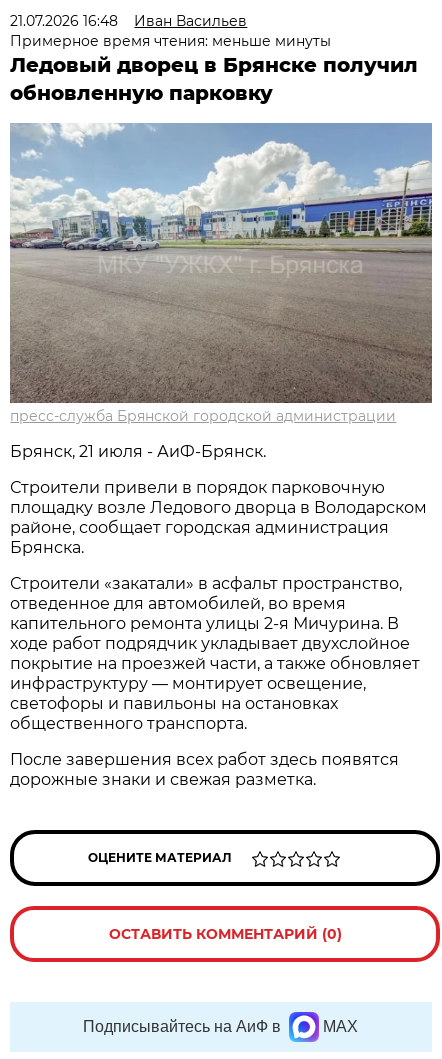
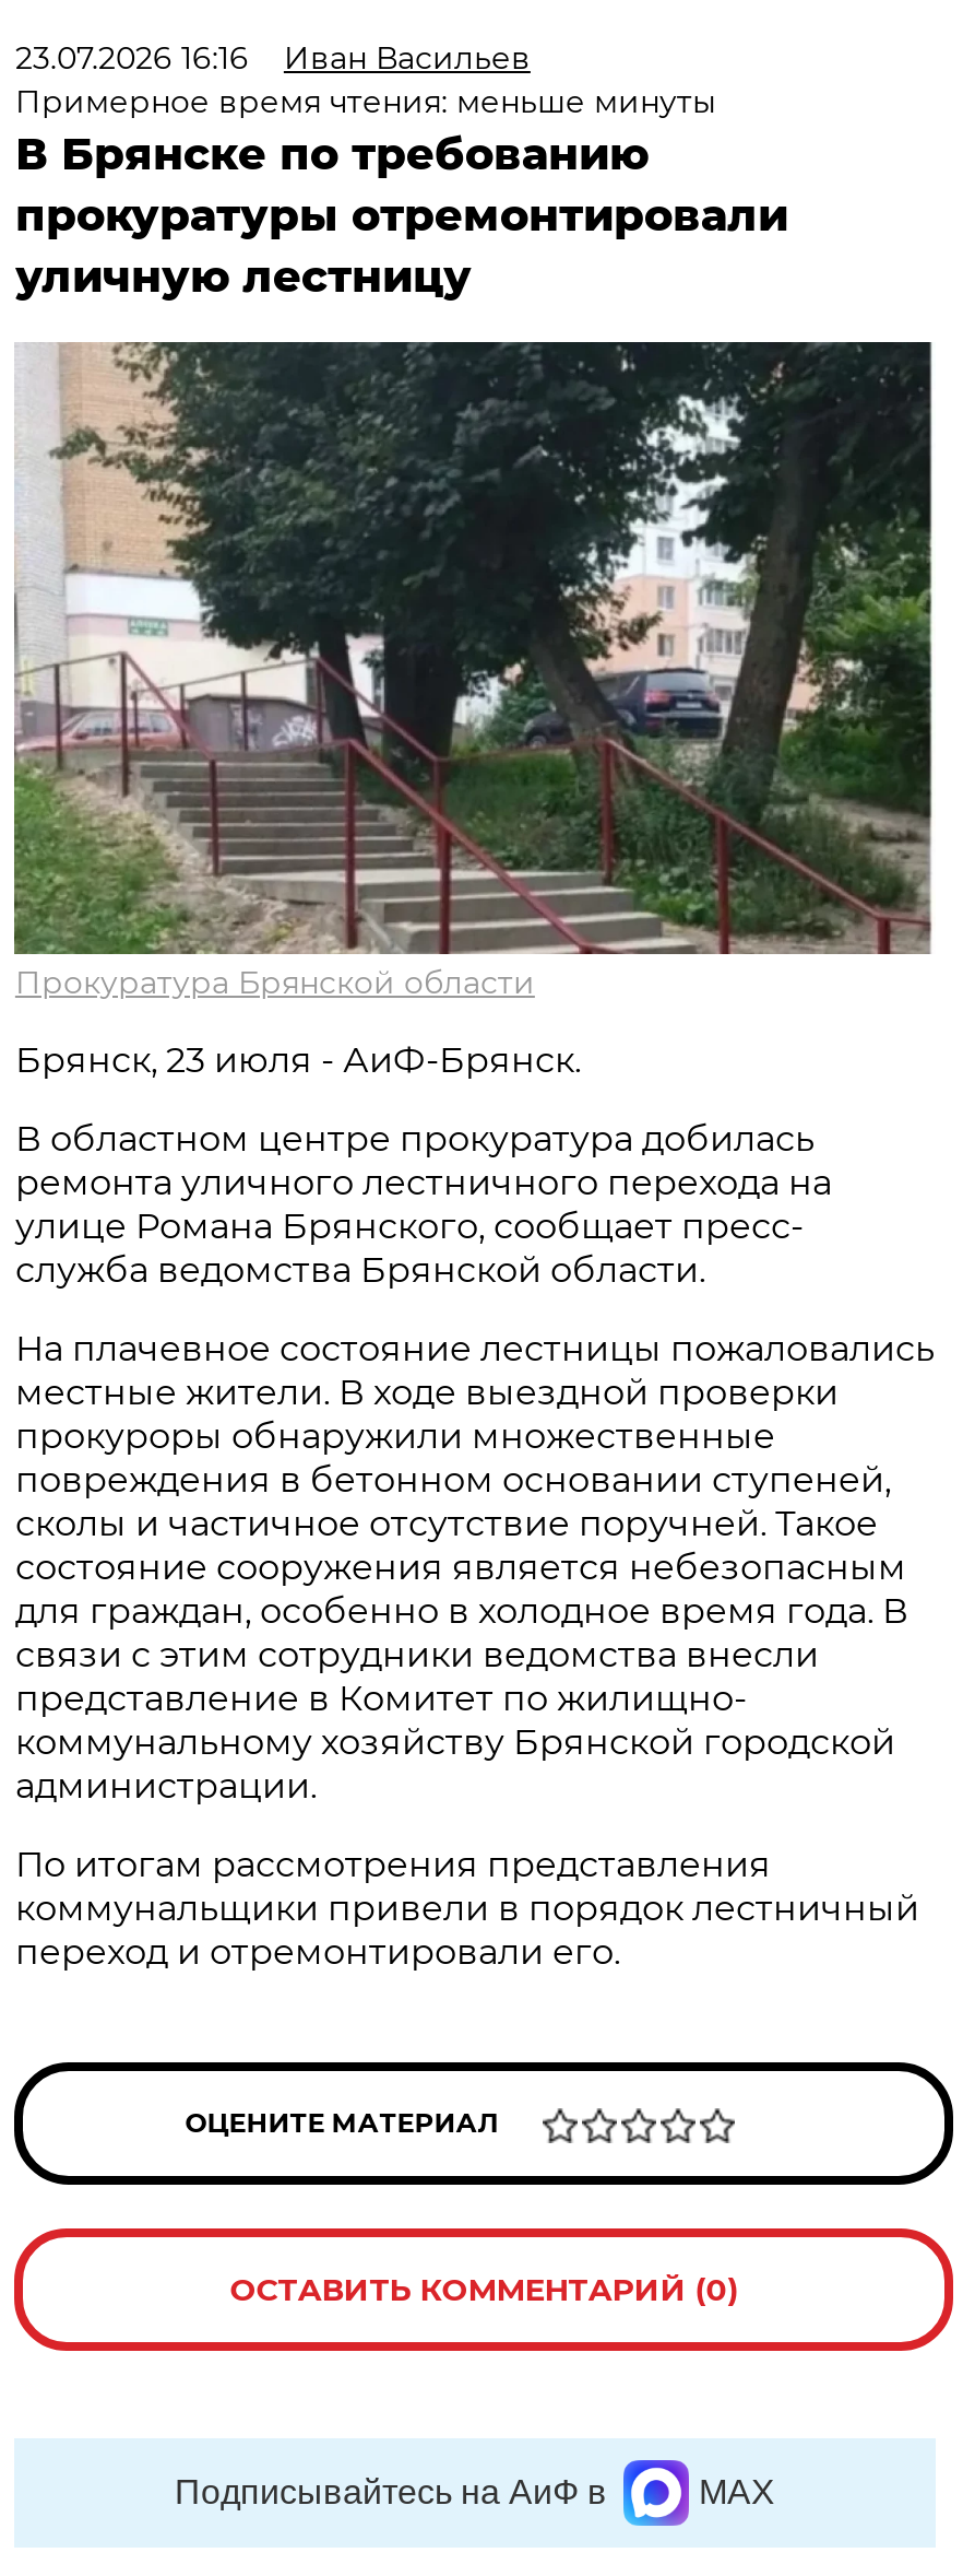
- 21.07.2026 16:48 Иван Васильев
+ 23.07.2026 16:16 Иван Васильев

- Ледовый дворец в Брянске получил
- обновленную парковку
+ В Брянске по требованию
+ прокуратуры отремонтировали
+ уличную лестницу

- [image]
- пресс-служба Брянской городской администрации
+ [image]
+ Прокуратура Брянской области

- Брянск, 21 июля - АиФ-Брянск.
+ Брянск, 23 июля - АиФ-Брянск.

- Строители привели в порядок парковочную
- площадку возле Ледового дворца в Володарском
- районе, сообщает городская администрация
- Брянска.
+ В областном центре прокуратура добилась
+ ремонта уличного лестничного перехода на
+ улице Романа Брянского, сообщает пресс-
+ служба ведомства Брянской области.

- Строители «закатали» в асфальт пространство,
- отведенное для автомобилей, во время
- капительного ремонта улицы 2-я Мичурина. В
- ходе работ подрядчик укладывает двухслойное
- покрытие на проезжей части, а также обновляет
- инфраструктуру — монтирует освещение,
- светофоры и павильоны на остановках
- общественного транспорта.
+ На плачевное состояние лестницы пожаловались
+ местные жители. В ходе выездной проверки
+ прокуроры обнаружили множественные
+ повреждения в бетонном основании ступеней,
+ сколы и частичное отсутствие поручней. Такое
+ состояние сооружения является небезопасным
+ для граждан, особенно в холодное время года. В
+ связи с этим сотрудники ведомства внесли
+ представление в Комитет по жилищно-
+ коммунальному хозяйству Брянской городской
+ администрации.

- После завершения всех работ здесь появятся
- дорожные знаки и свежая разметка.
+ По итогам рассмотрения представления
+ коммунальщики привели в порядок лестничный
+ переход и отремонтировали его.
